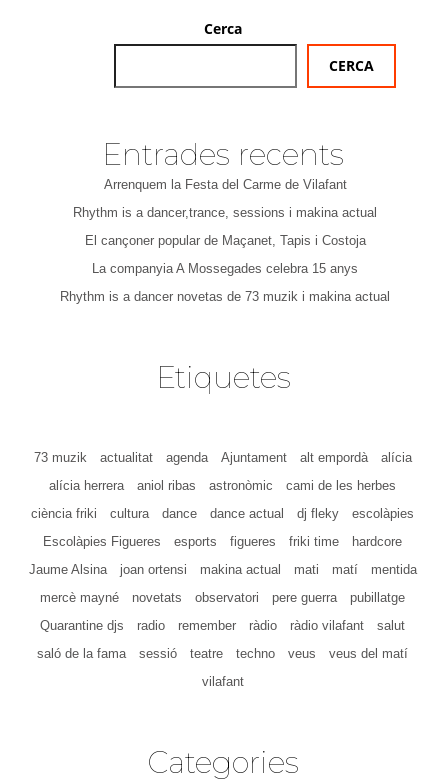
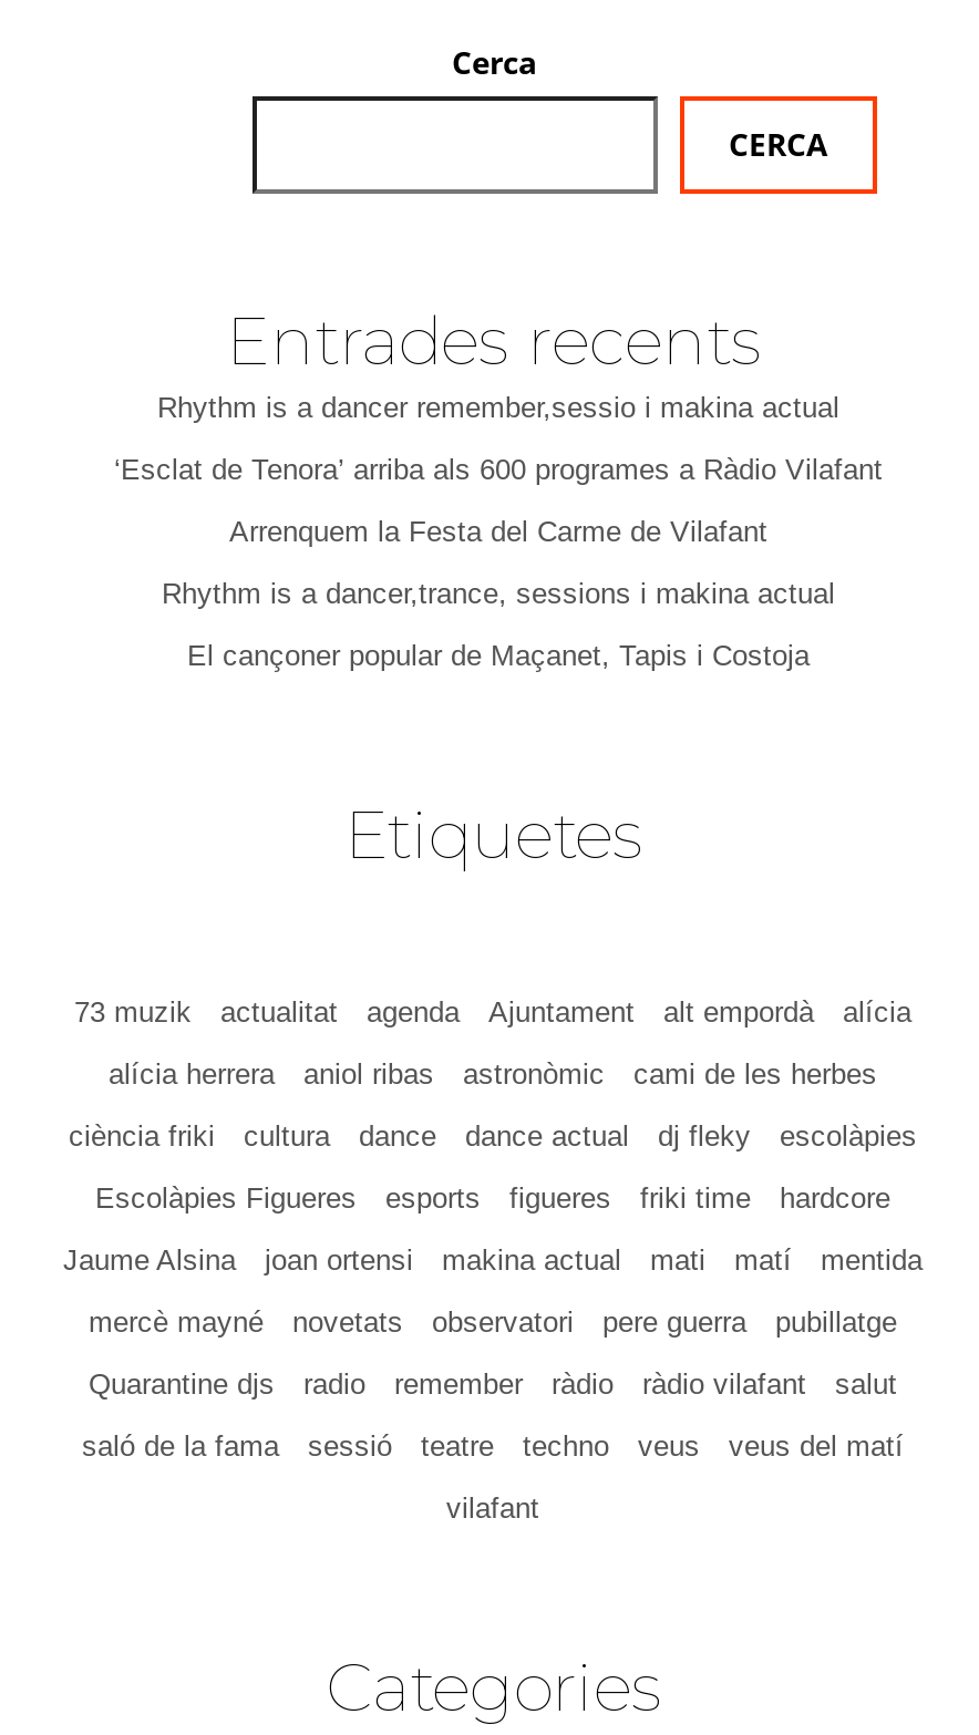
+ Rhythm is a dancer remember,sessio i makina actual
+ ‘Esclat de Tenora’ arriba als 600 programes a Ràdio Vilafant

moved down: Arrenquem la Festa del Carme de Vilafant | Rhythm is a dancer,trance, sessions i makina actual | El cançoner popular de Maçanet, Tapis i Costoja

- La companyia A Mossegades celebra 15 anys
- Rhythm is a dancer novetas de 73 muzik i makina actual
